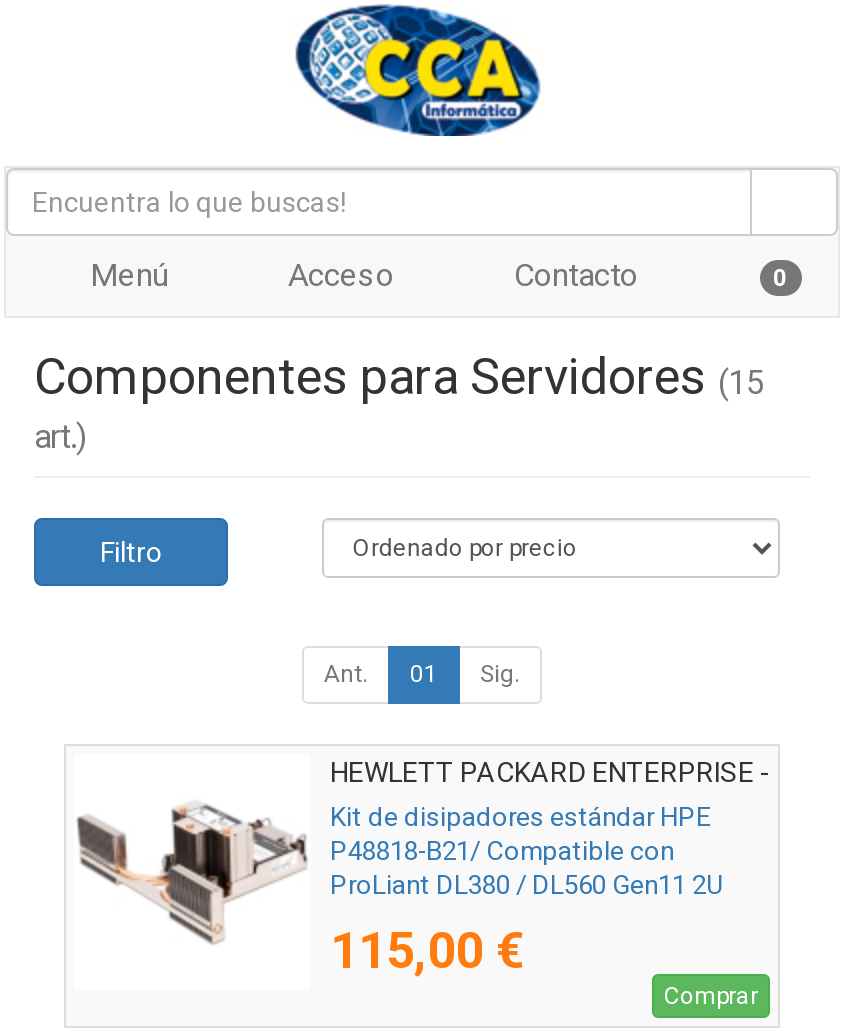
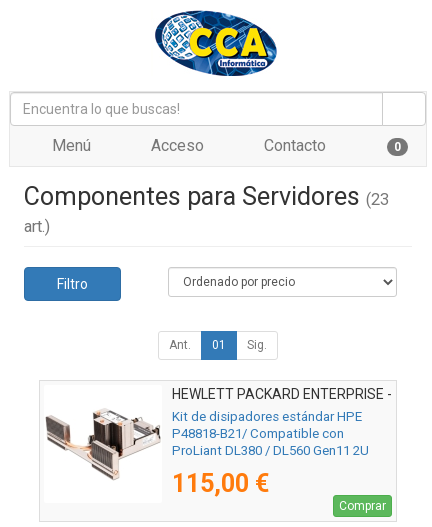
- Componentes para Servidores (15
+ Componentes para Servidores (23
